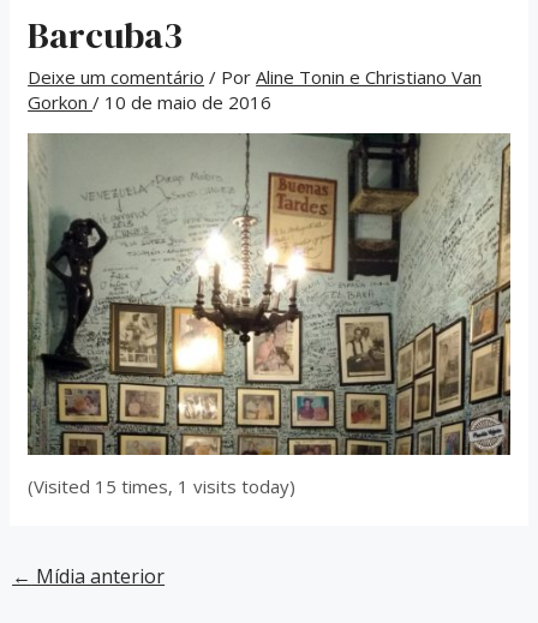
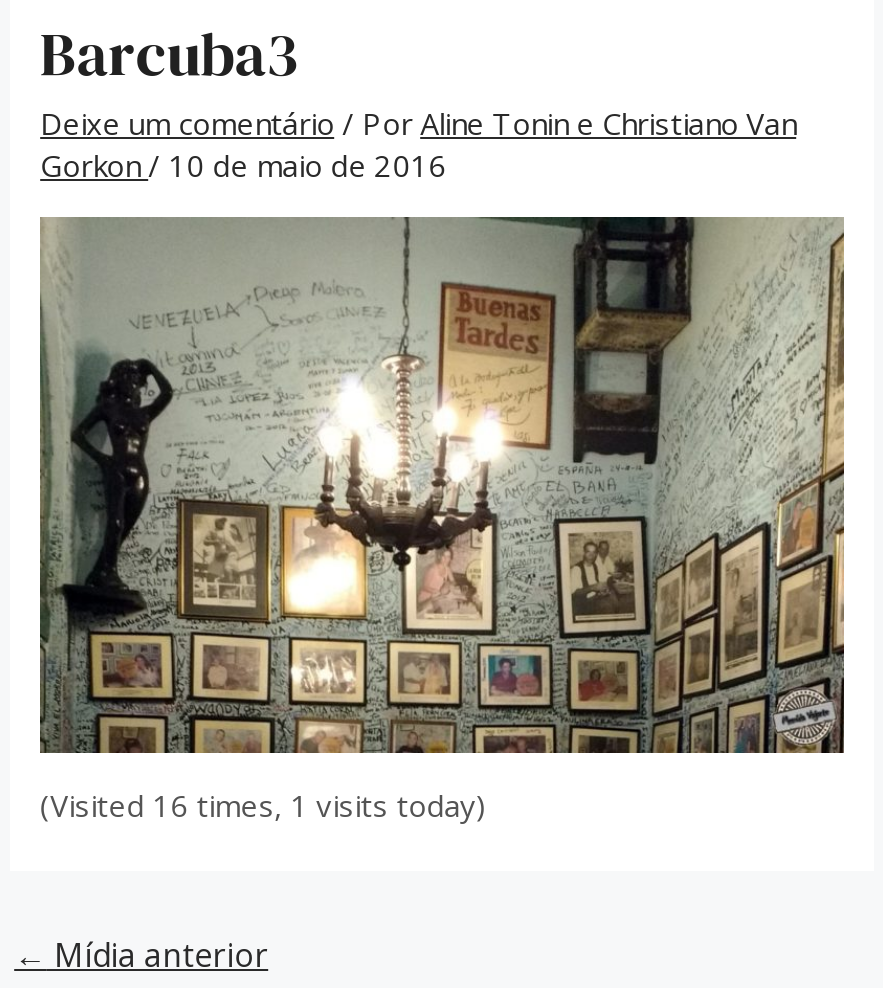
- (Visited 15 times, 1 visits today)
+ (Visited 16 times, 1 visits today)
